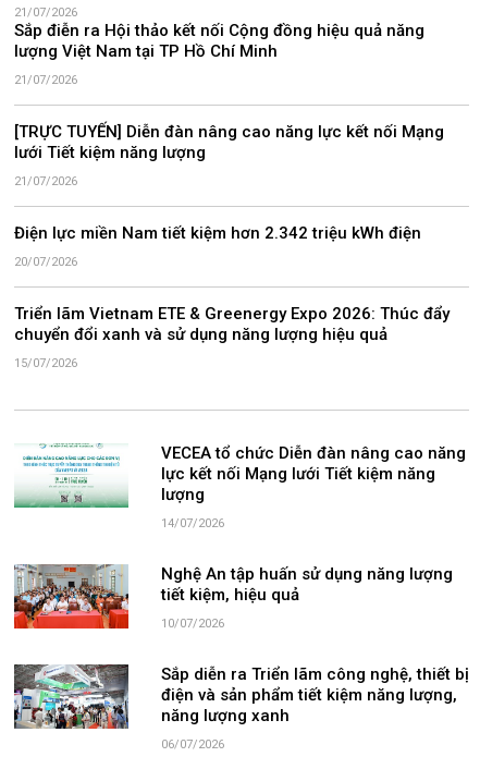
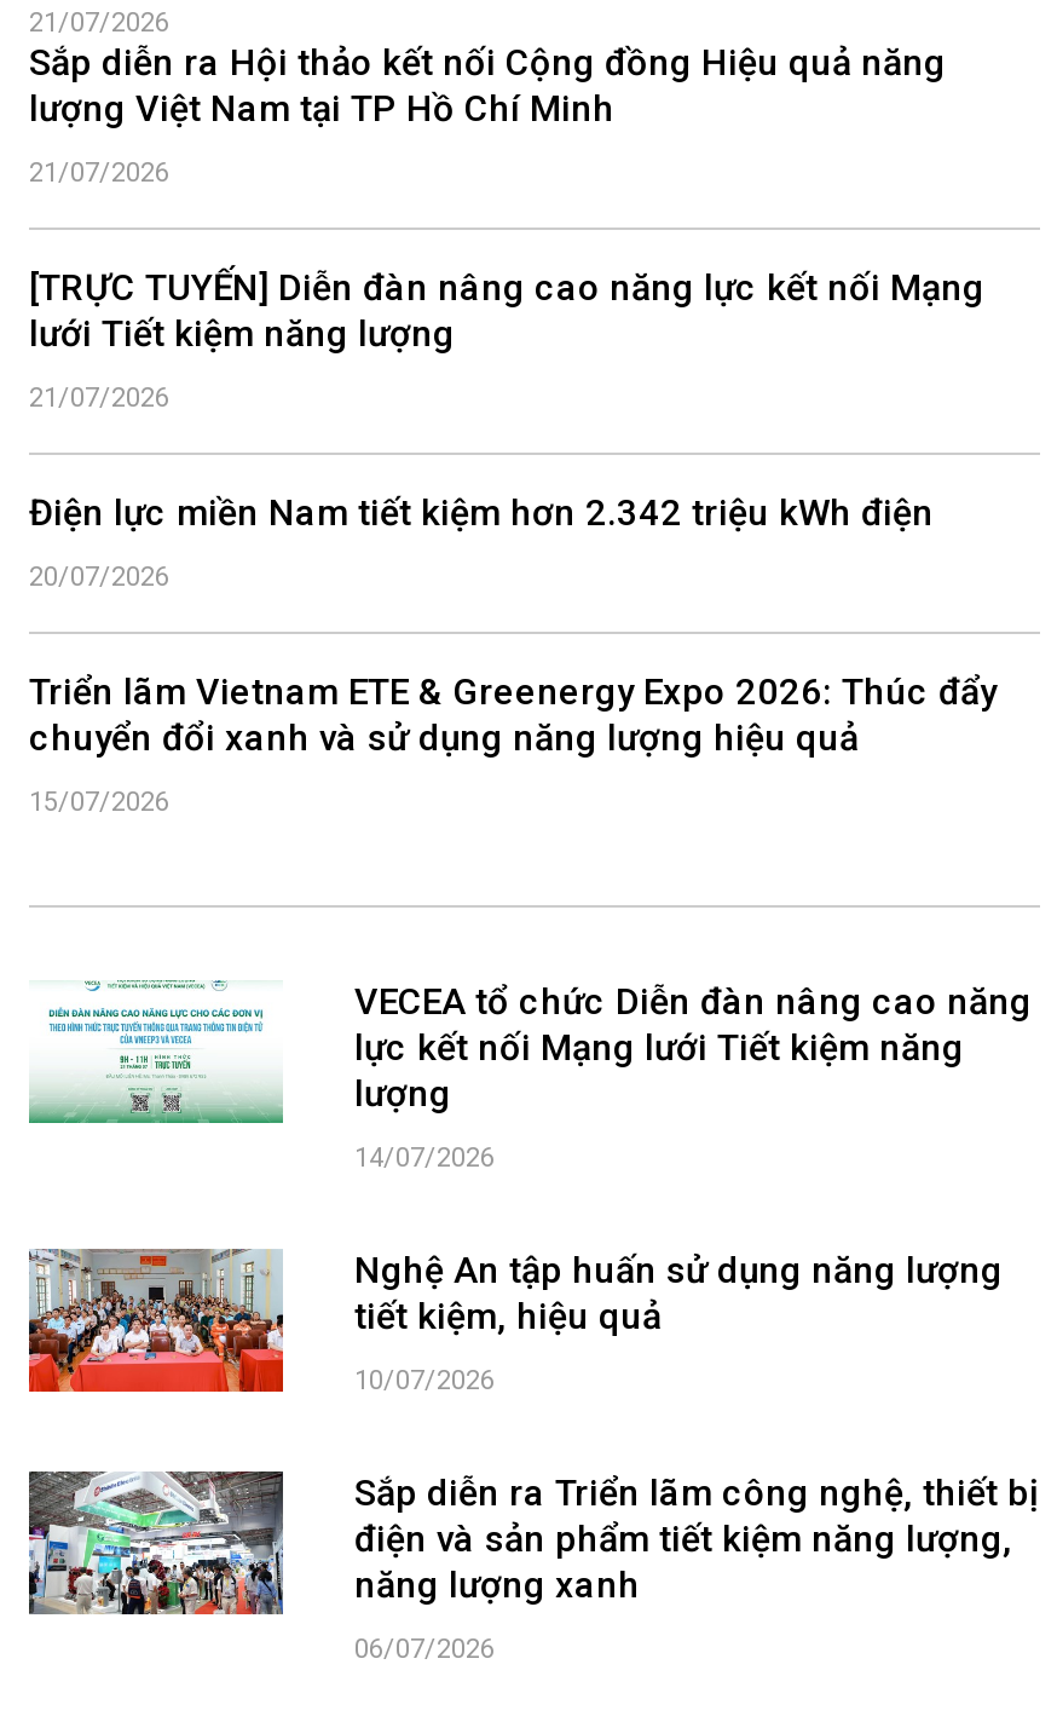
- Sắp điễn ra Hội thảo kết nối Cộng đồng hiệu quả năng
+ Sắp diễn ra Hội thảo kết nối Cộng đồng Hiệu quả năng
